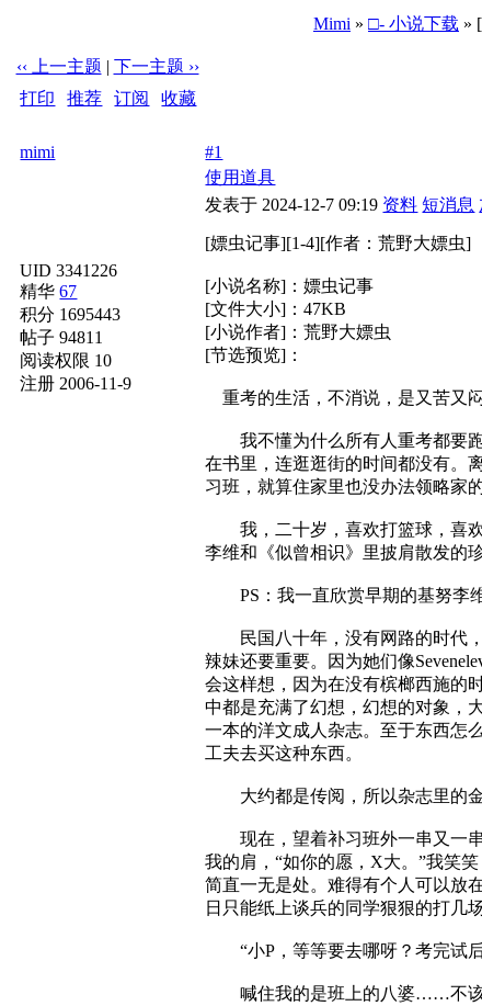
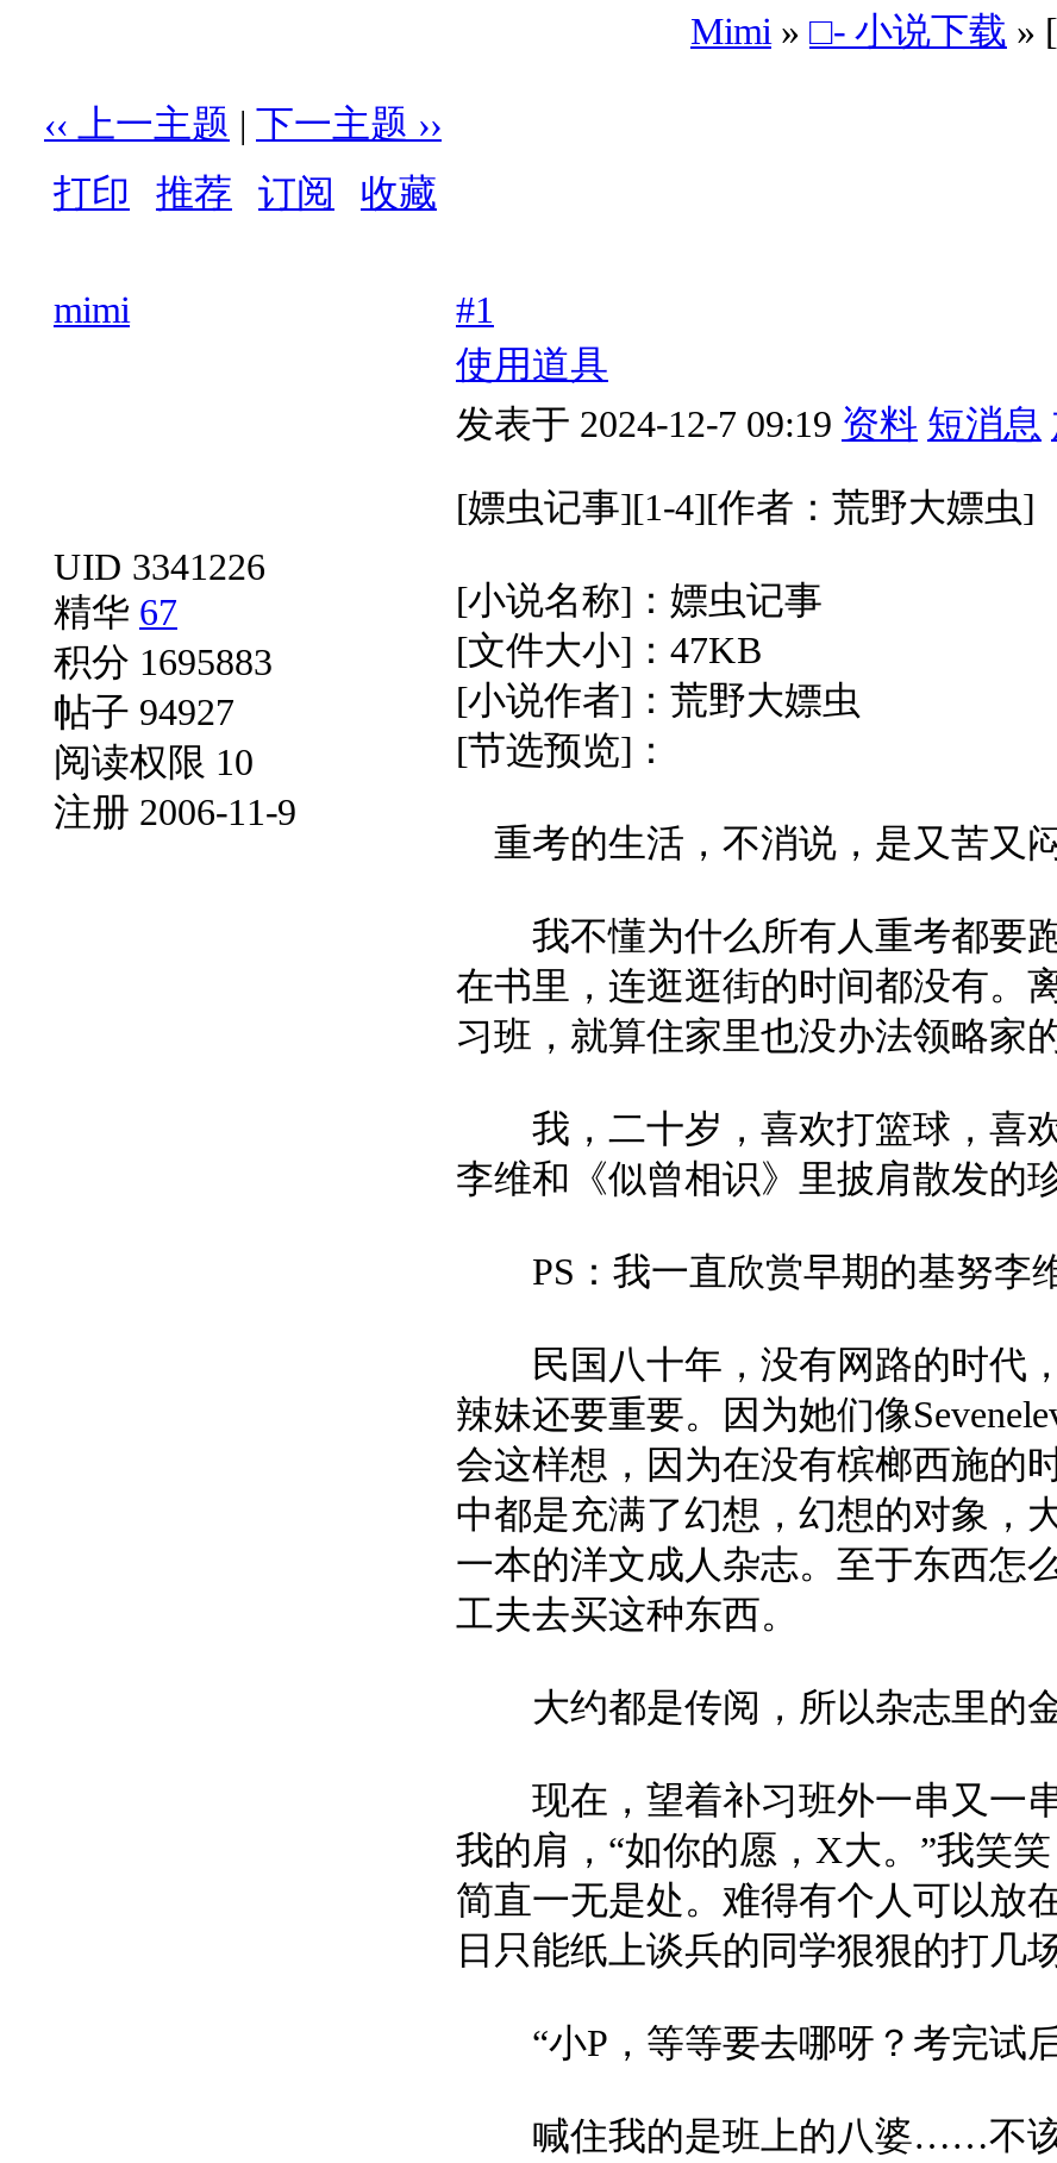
- 积分 1695443
+ 积分 1695883

- 帖子 94811
+ 帖子 94927
